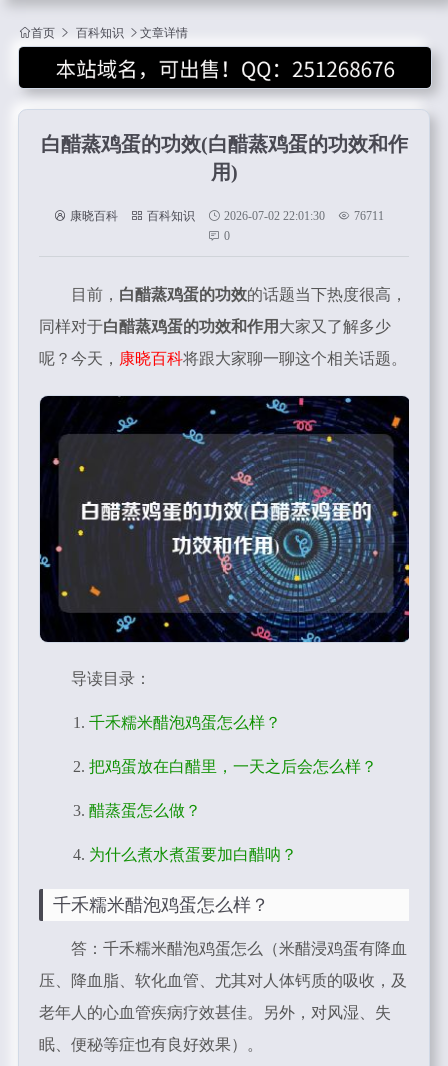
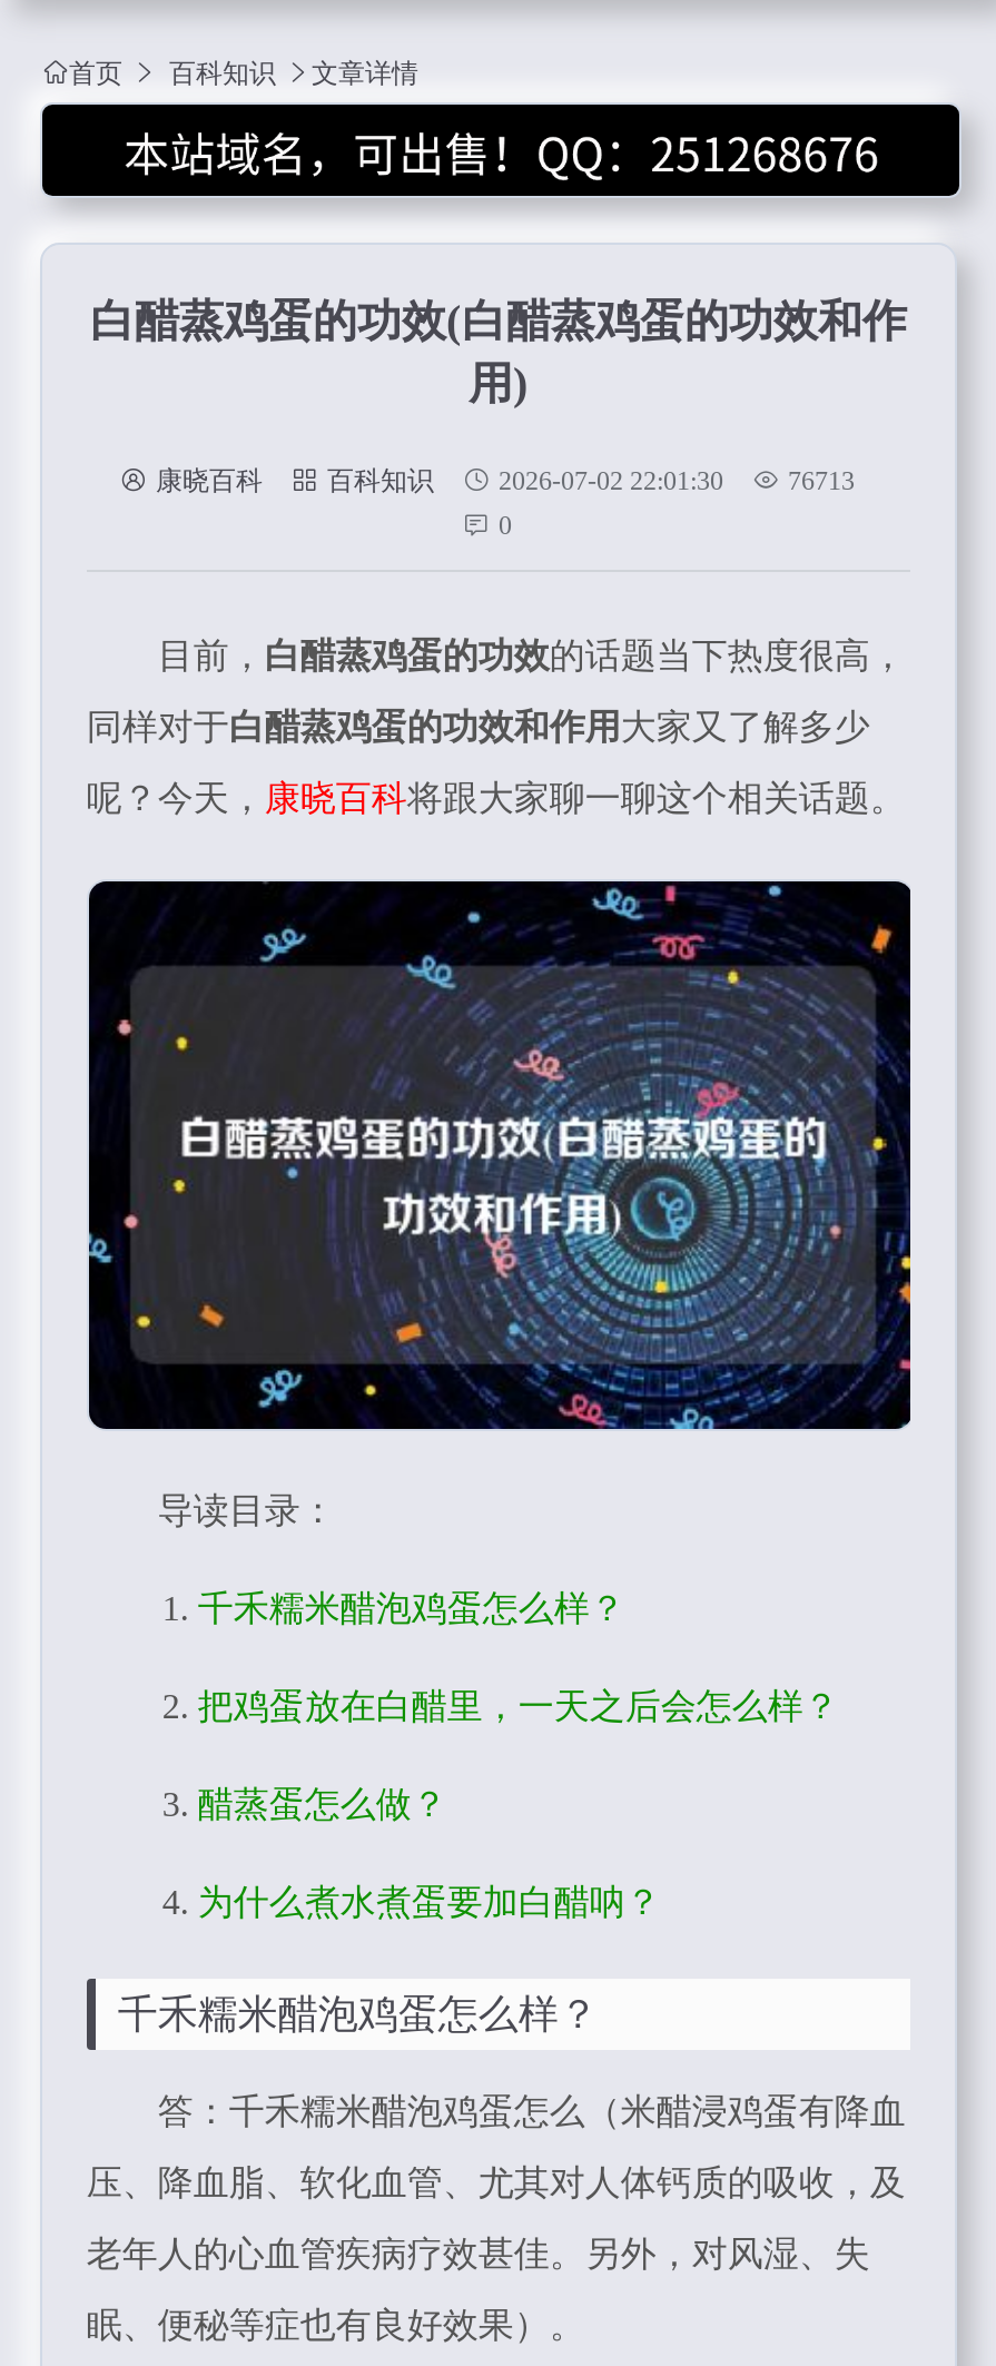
- 76711
+ 76713
